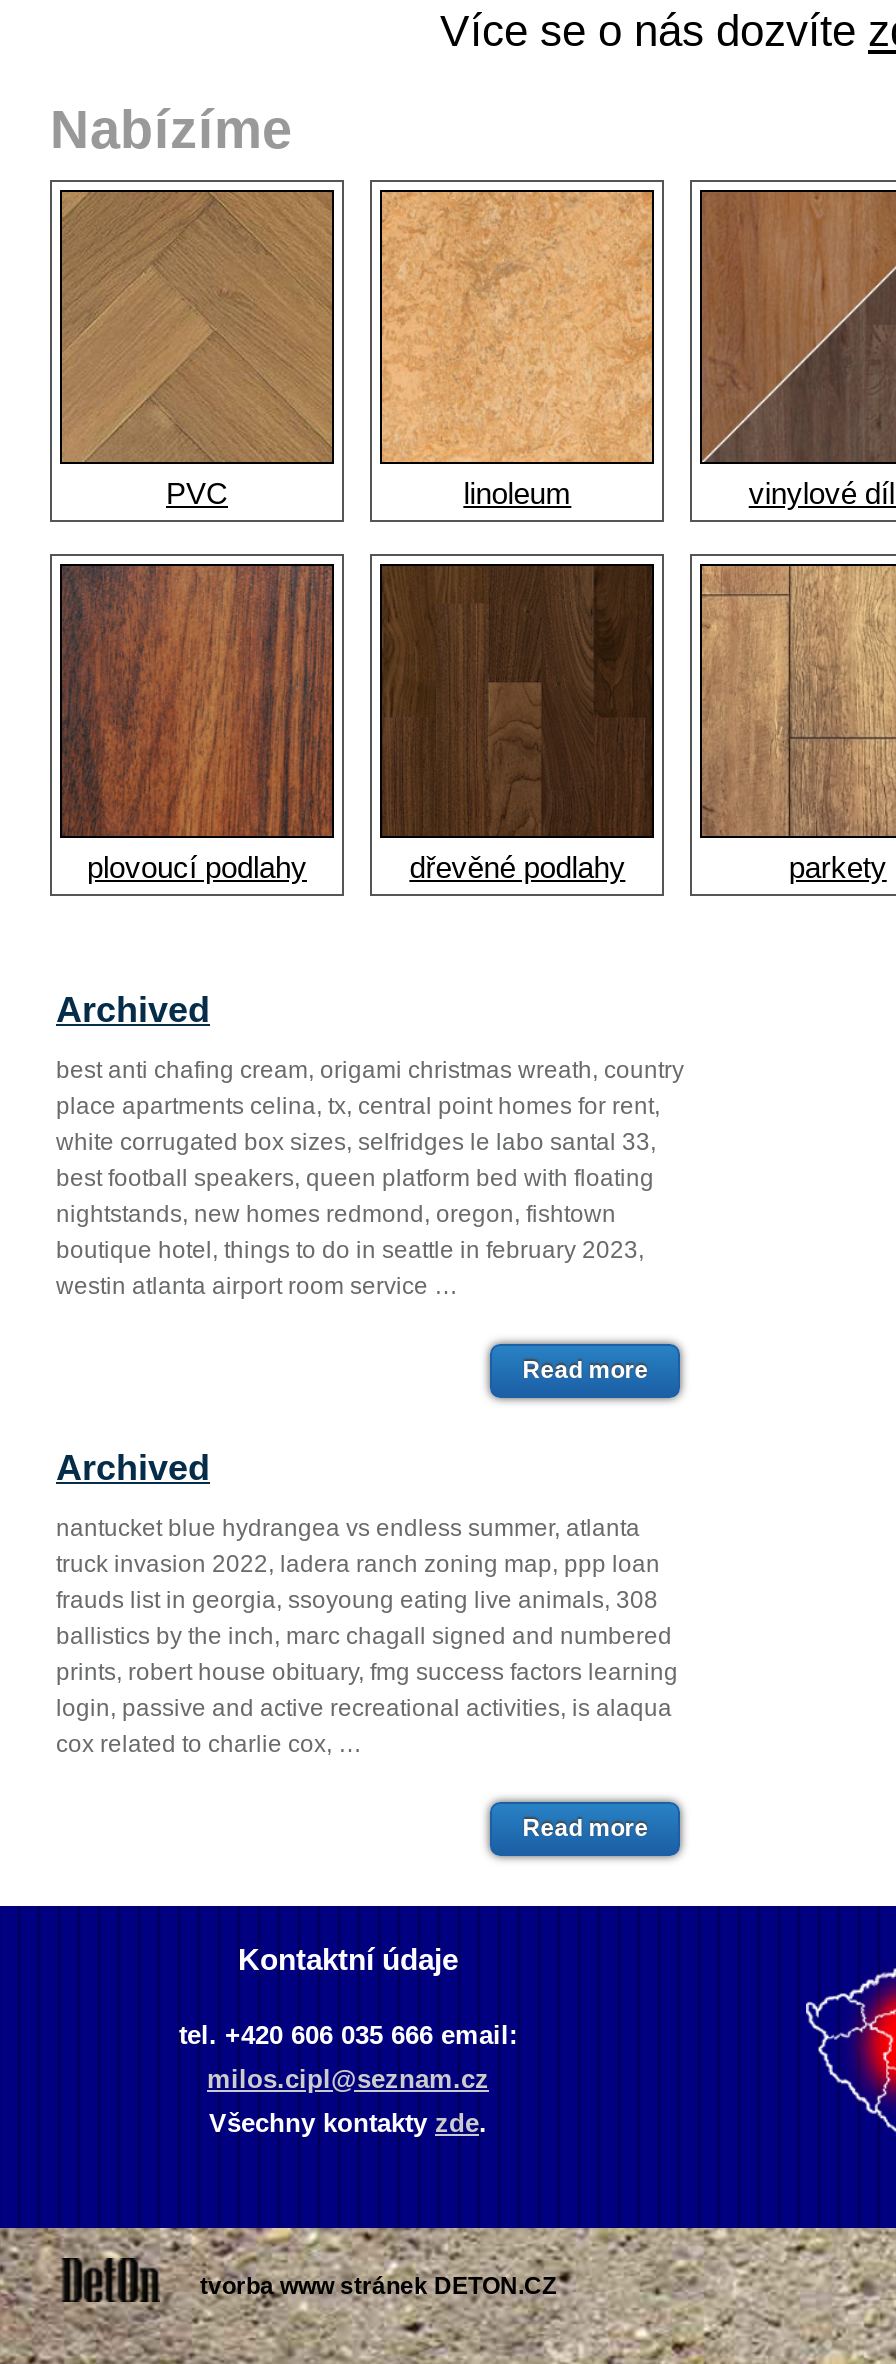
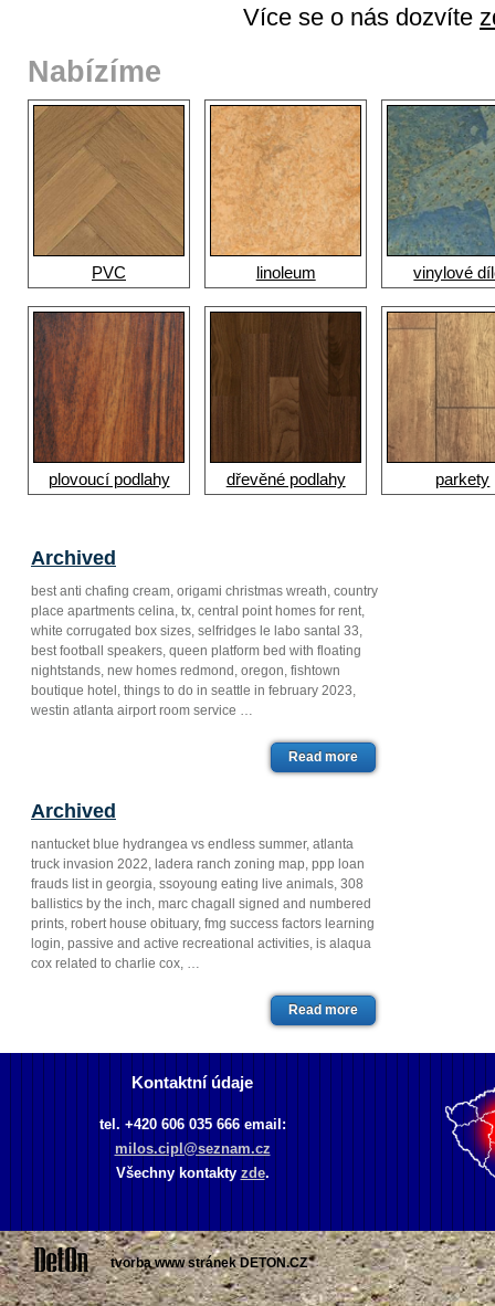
- [image]
+ [image]
